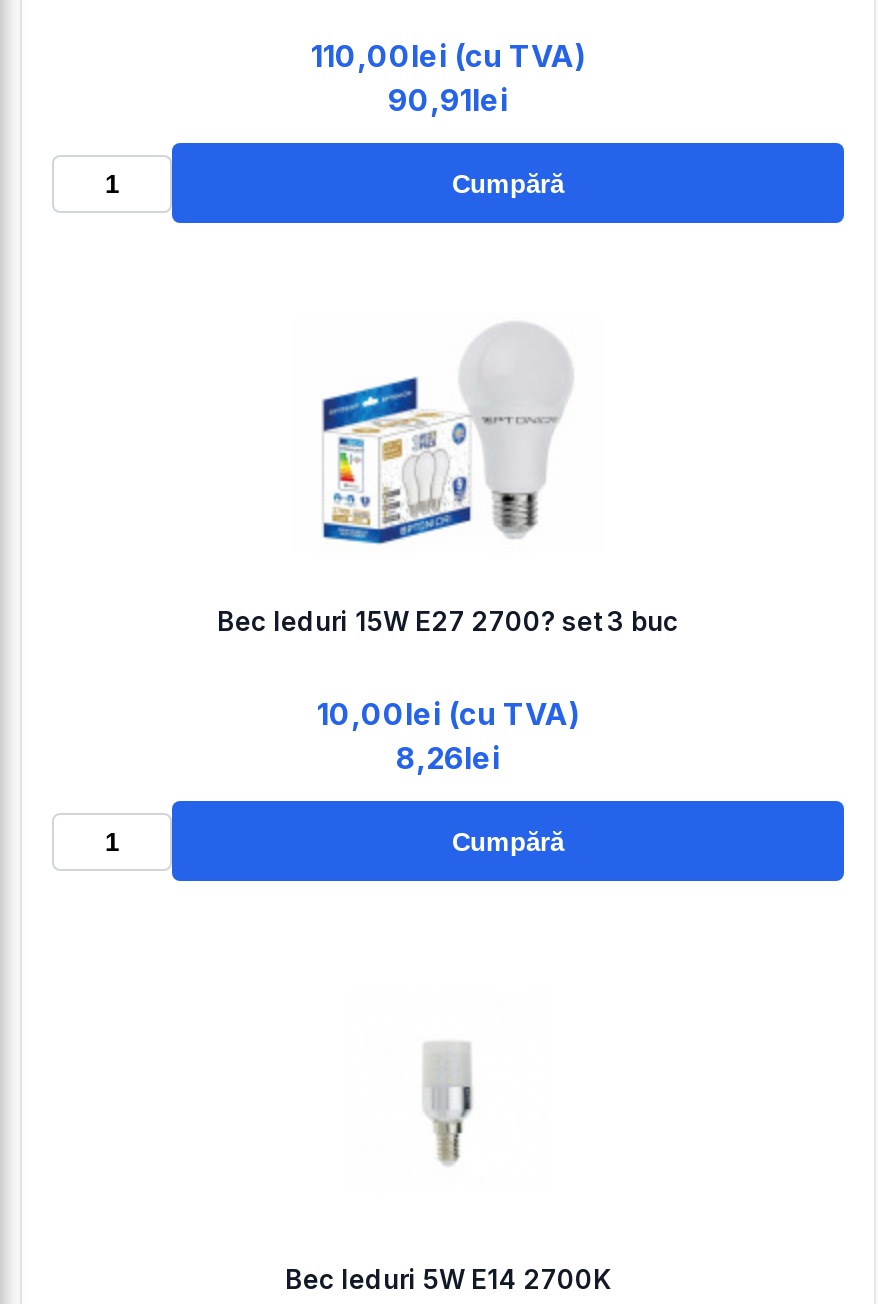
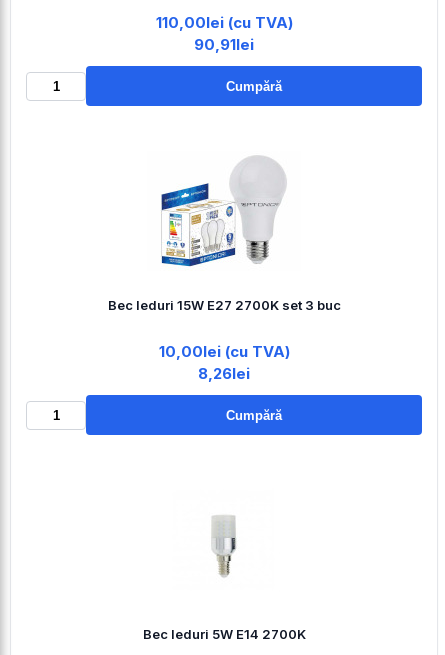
- Bec leduri 15W E27 2700? set 3 buc
+ Bec leduri 15W E27 2700K set 3 buc
